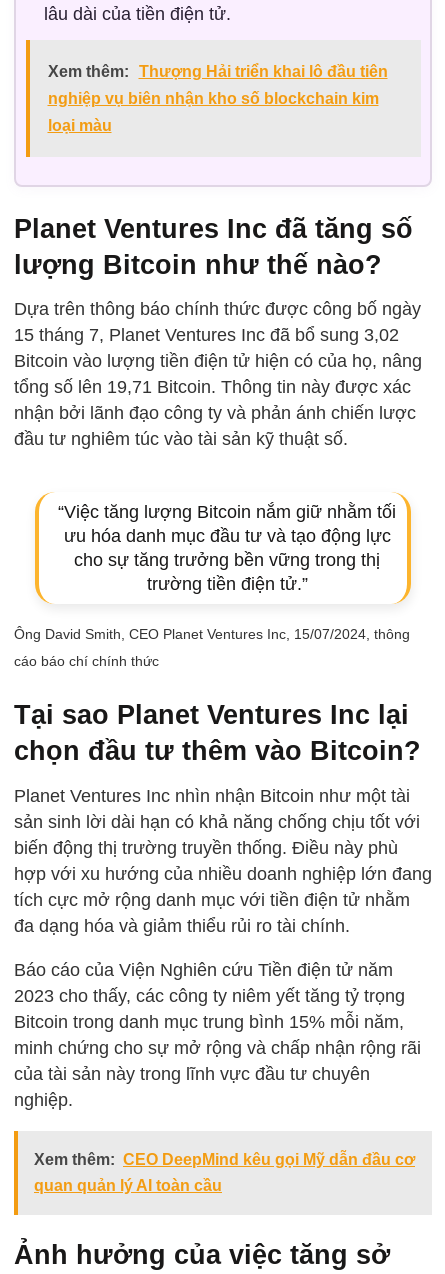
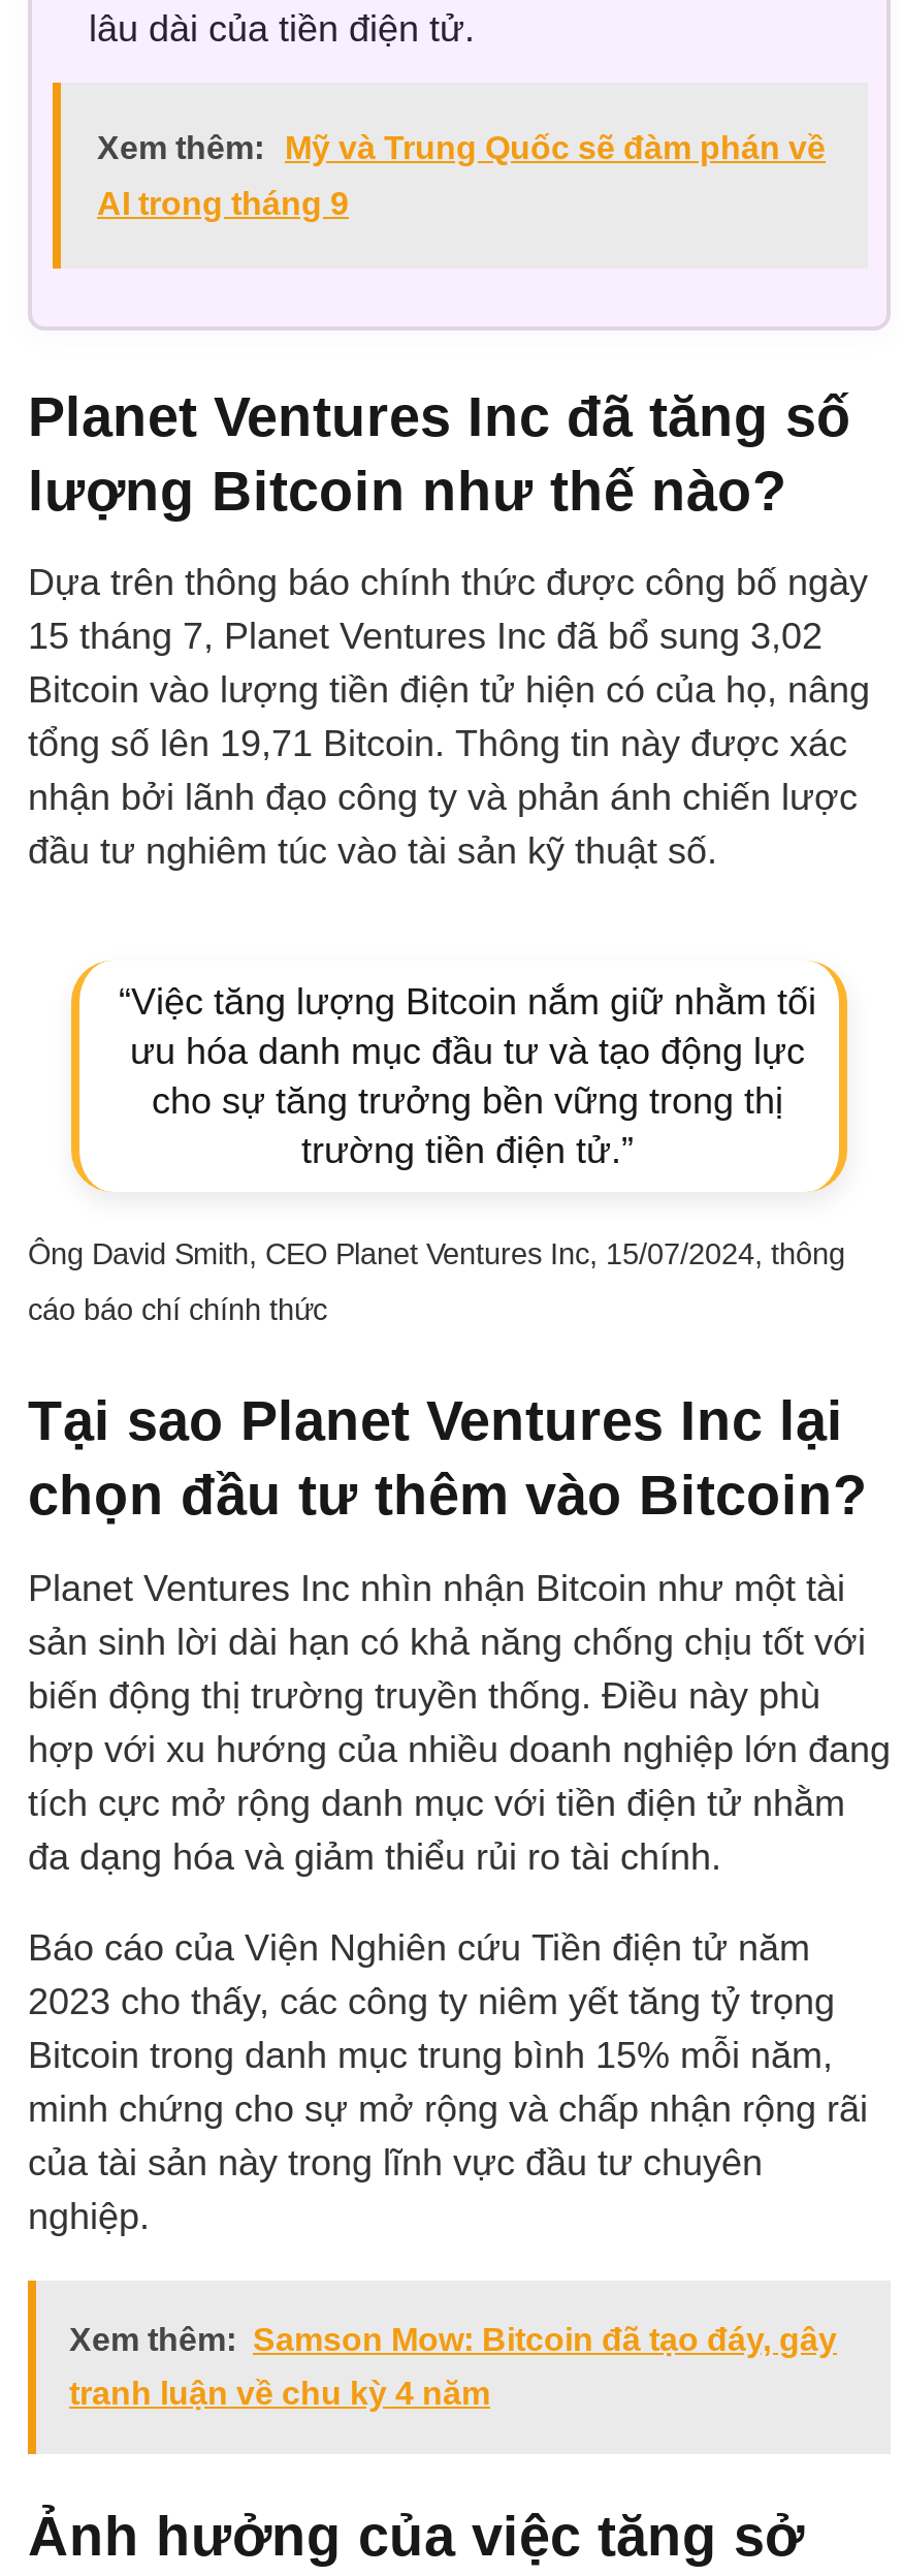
- Xem thêm: Thượng Hải triển khai lô đầu tiên
- nghiệp vụ biên nhận kho số blockchain kim
- loại màu
+ Xem thêm: Mỹ và Trung Quốc sẽ đàm phán về
+ AI trong tháng 9

- Xem thêm: CEO DeepMind kêu gọi Mỹ dẫn đầu cơ
+ Xem thêm: Samson Mow: Bitcoin đã tạo đáy, gây

- quan quản lý AI toàn cầu
+ tranh luận về chu kỳ 4 năm
